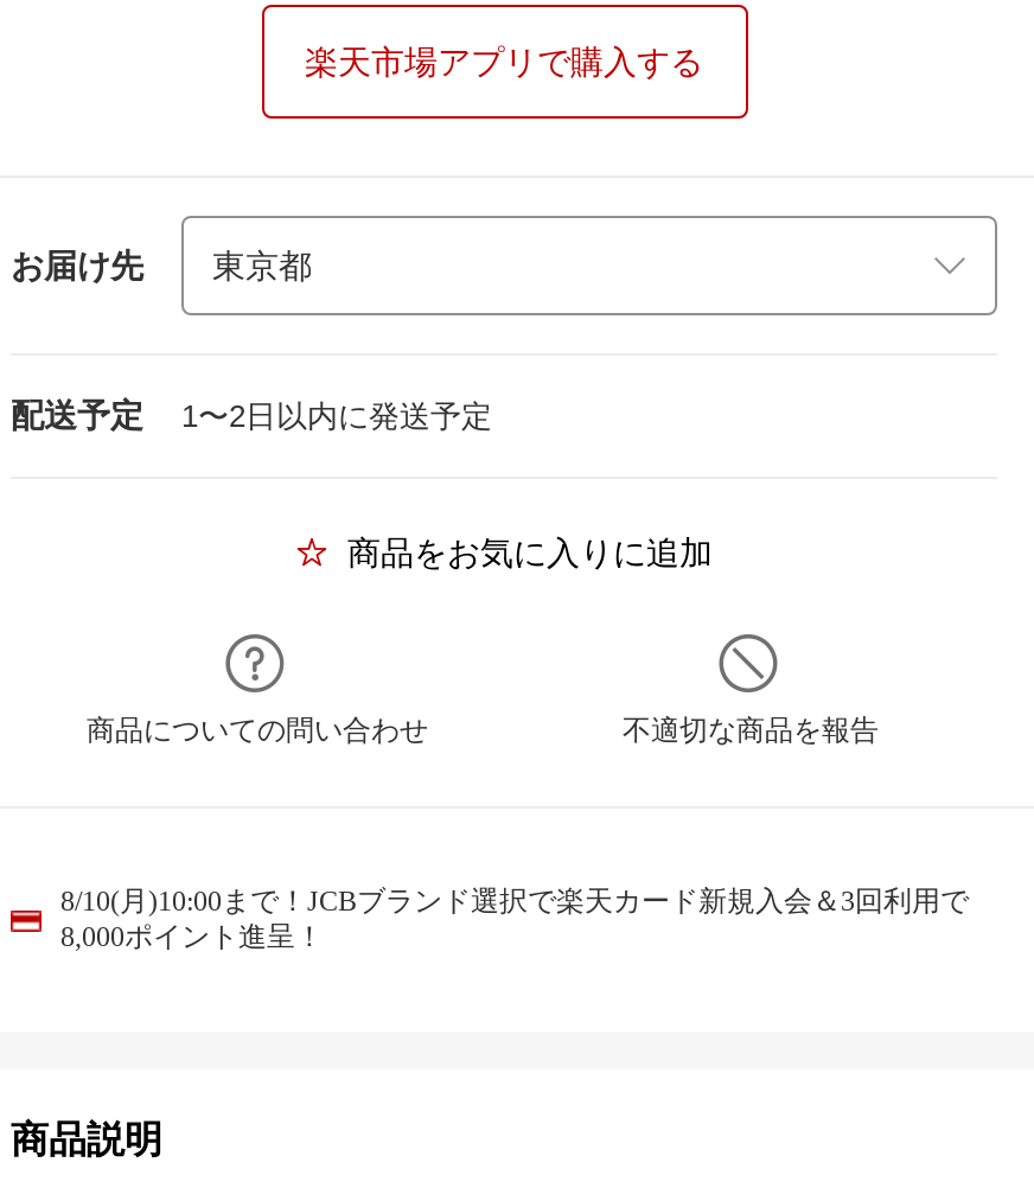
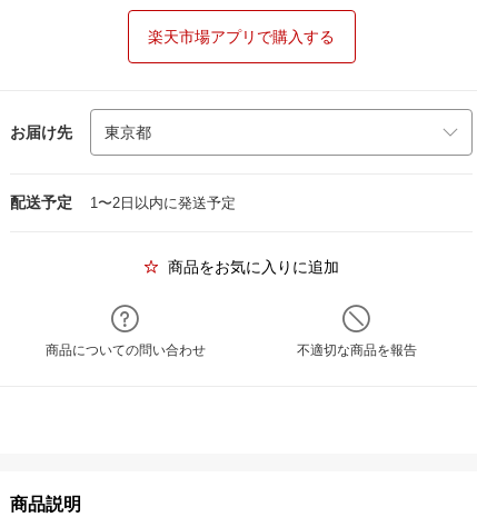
- 8/10(月)10:00まで！JCBブランド選択で楽天カード新規入会＆3回利用で
- 8,000ポイント進呈！
